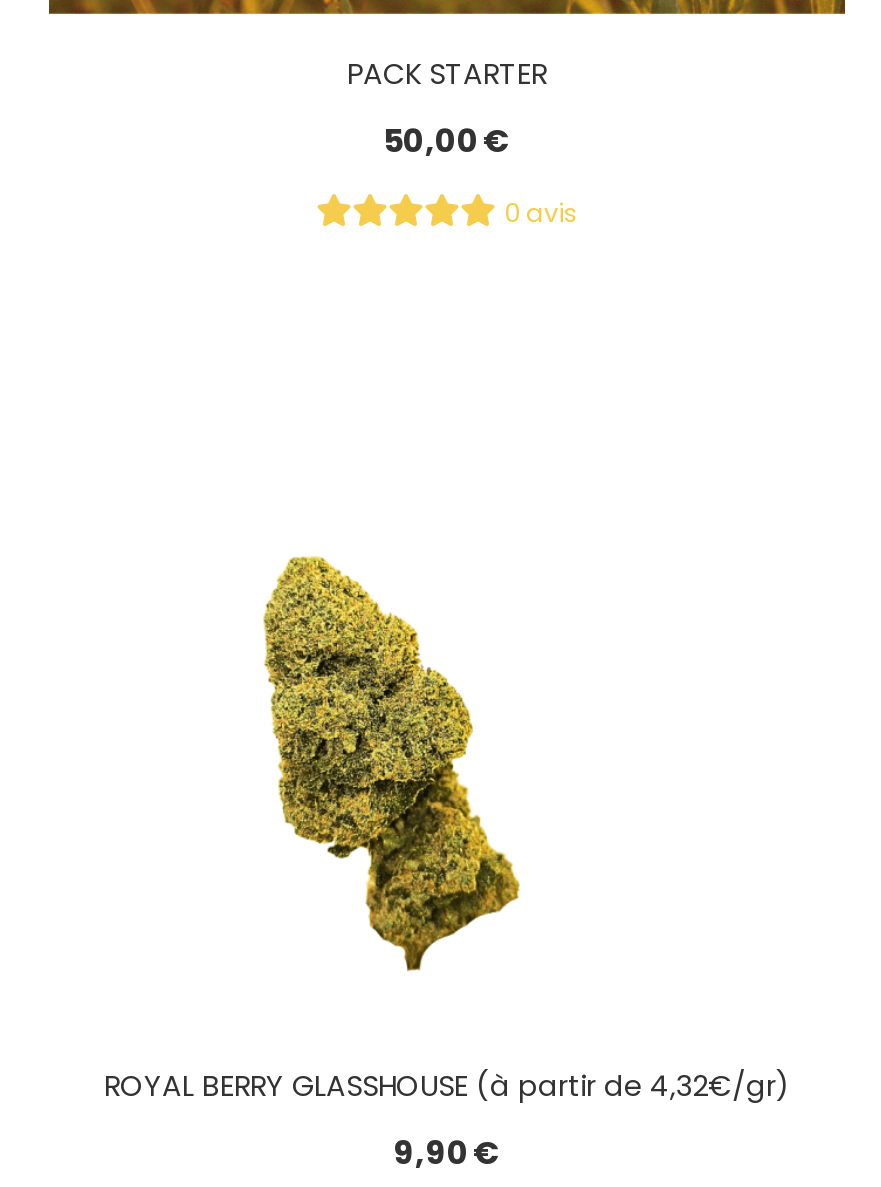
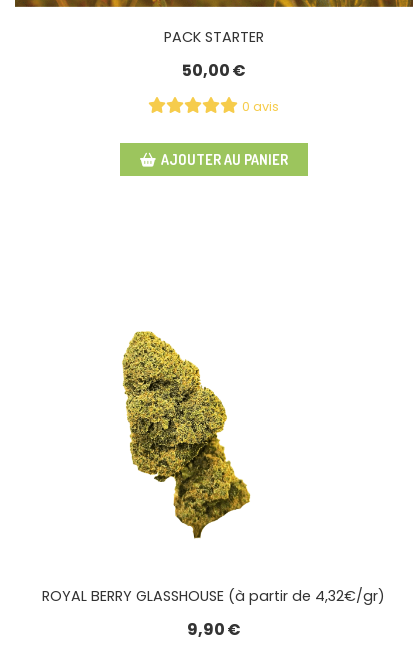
+ AJOUTER AU PANIER
